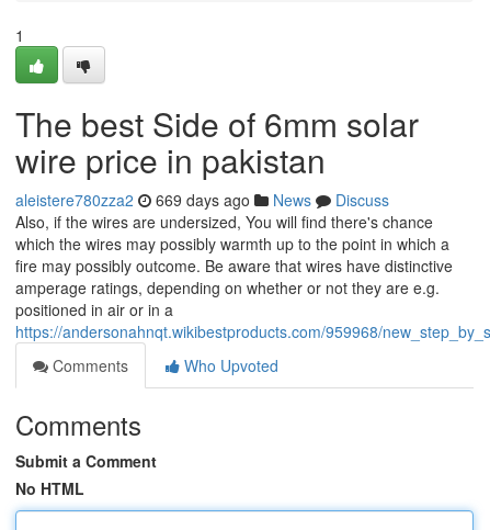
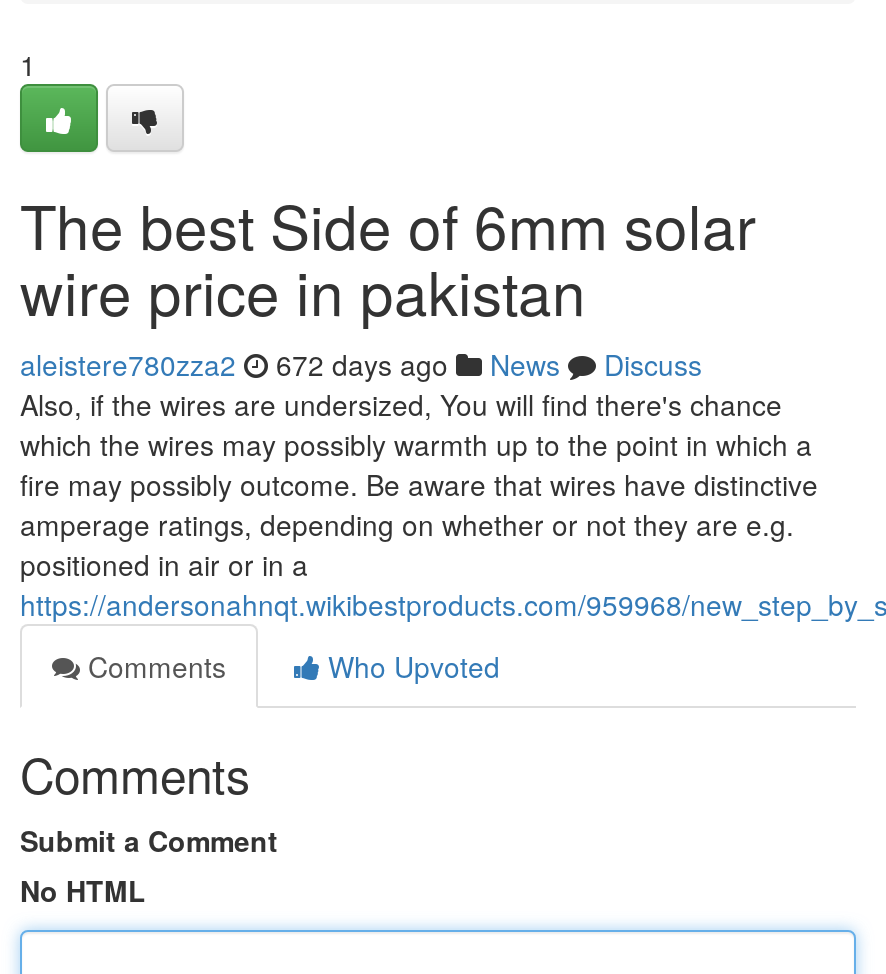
- aleistere780zza2 669 days ago News Discuss
+ aleistere780zza2 672 days ago News Discuss
